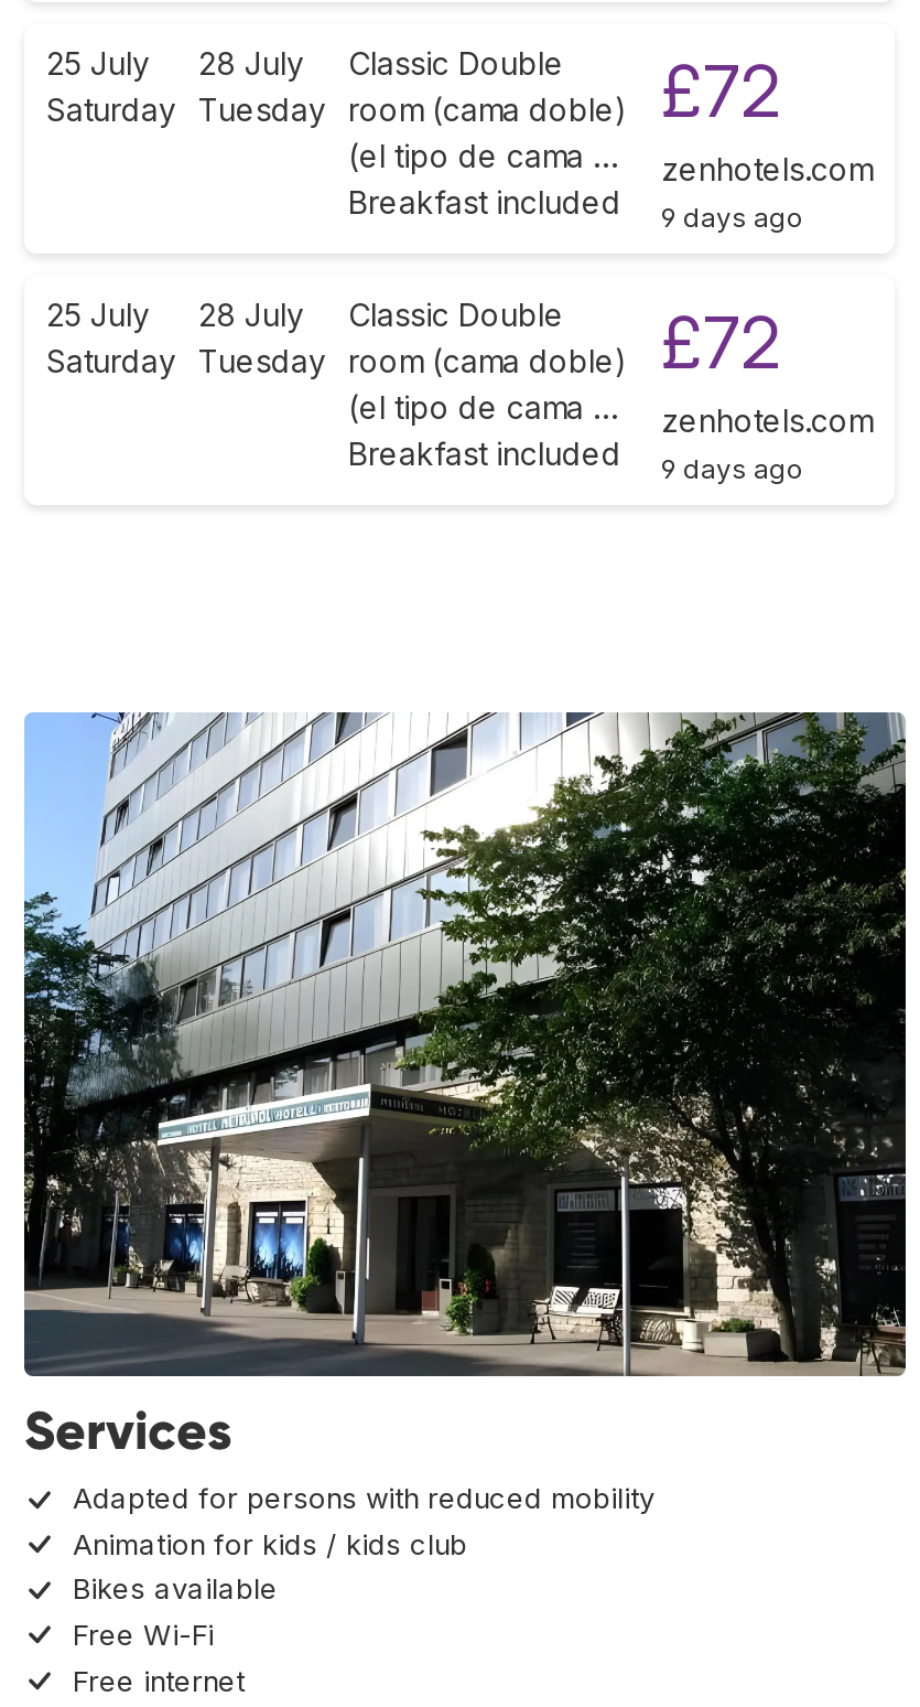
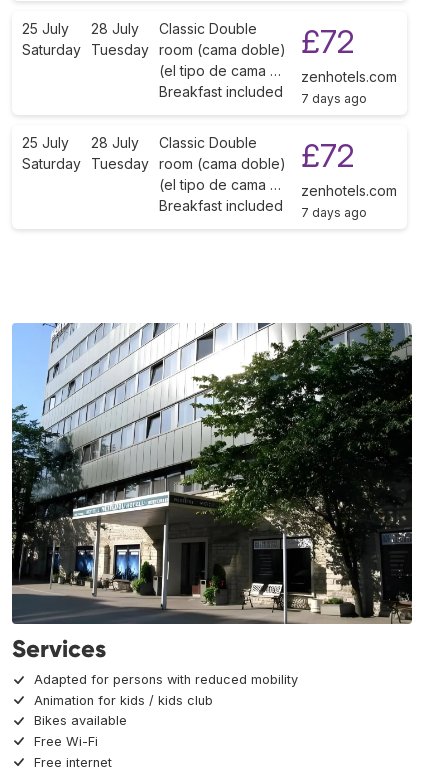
- Breakfast included 9 days ago
+ Breakfast included 7 days ago

- Breakfast included 9 days ago
+ Breakfast included 7 days ago
